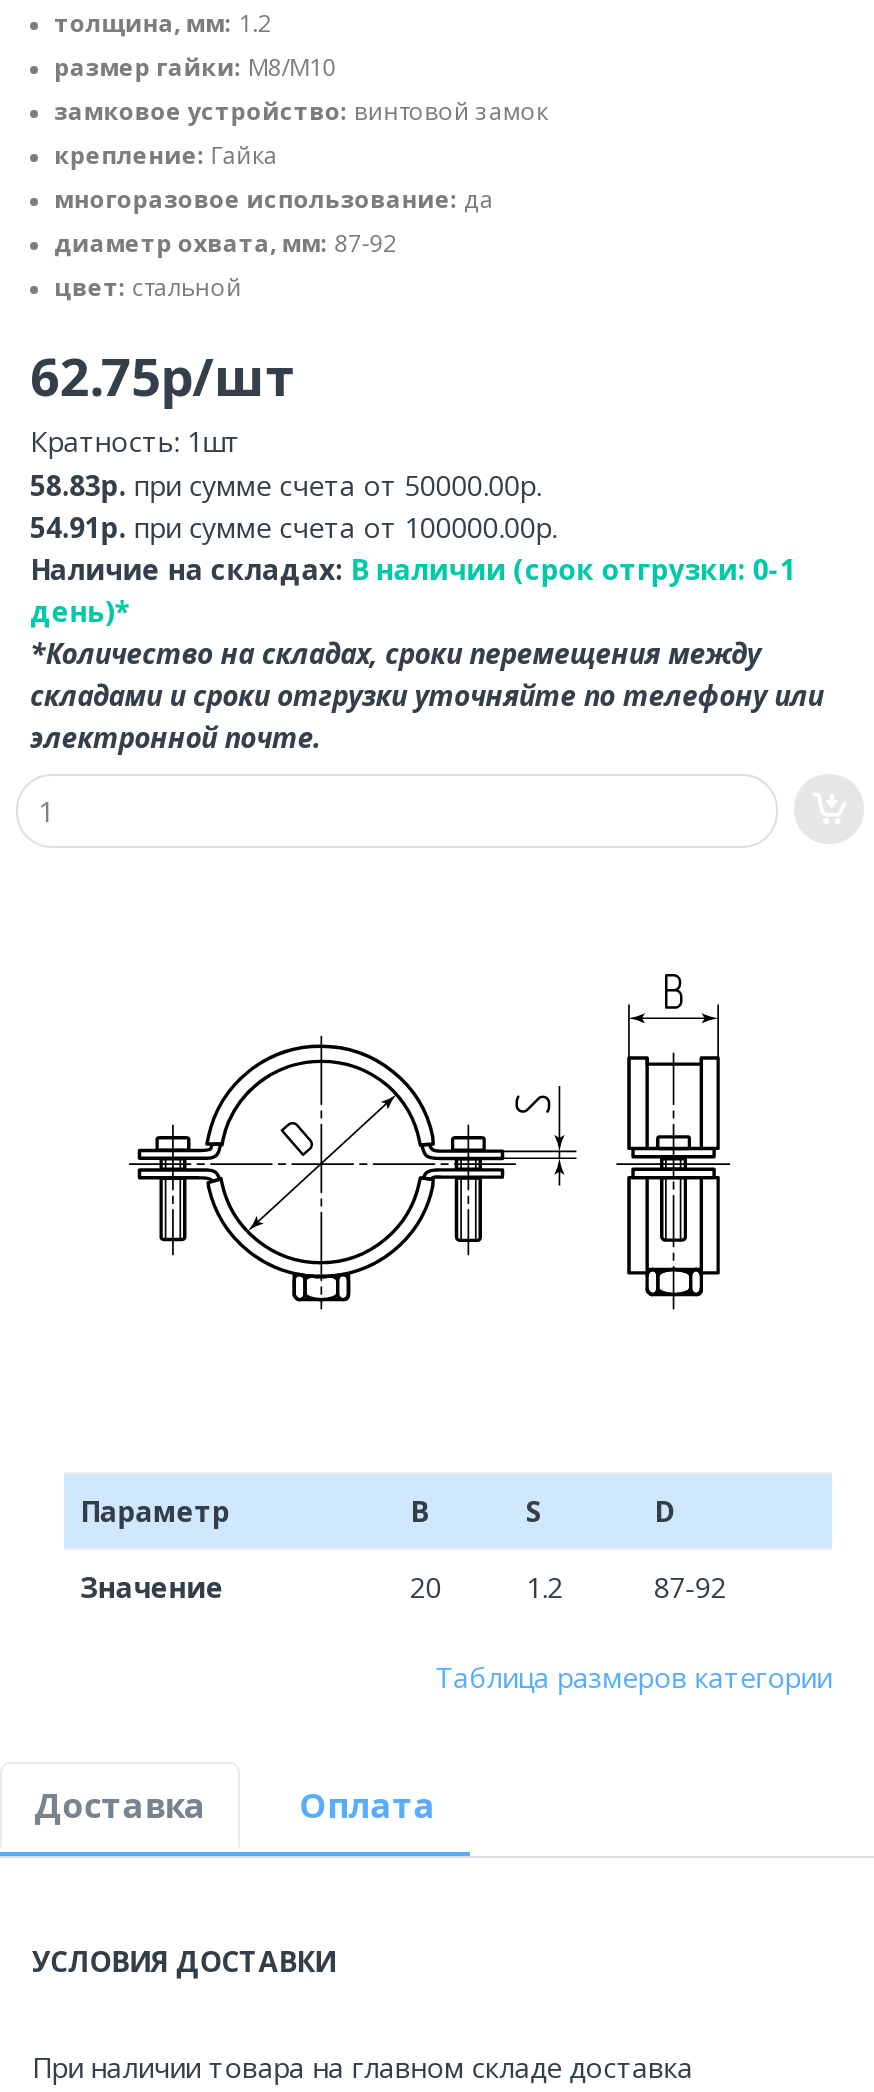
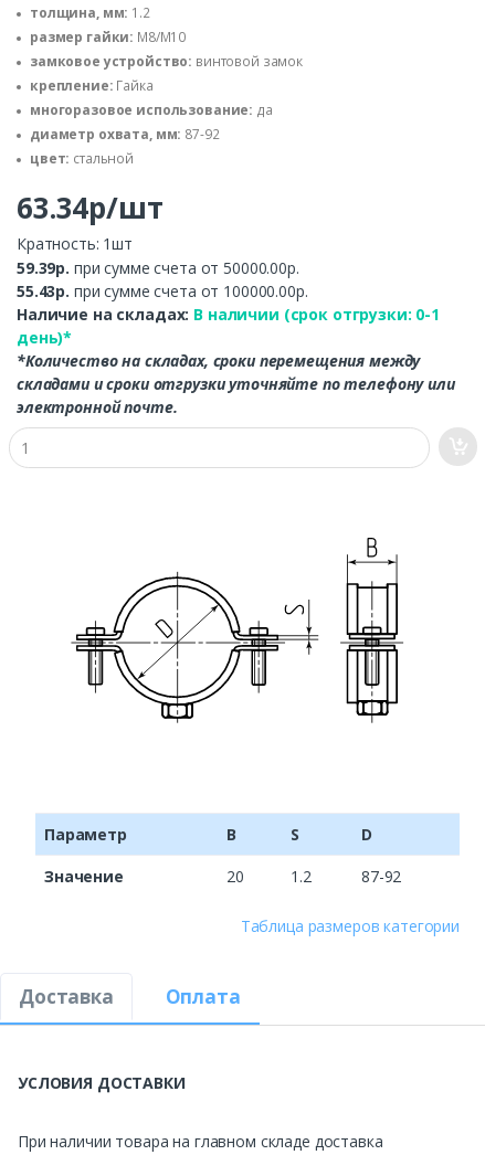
- 62.75р/шт
+ 63.34р/шт

- 58.83р. при сумме счета от 50000.00р.
+ 59.39р. при сумме счета от 50000.00р.

- 54.91р. при сумме счета от 100000.00р.
+ 55.43р. при сумме счета от 100000.00р.
